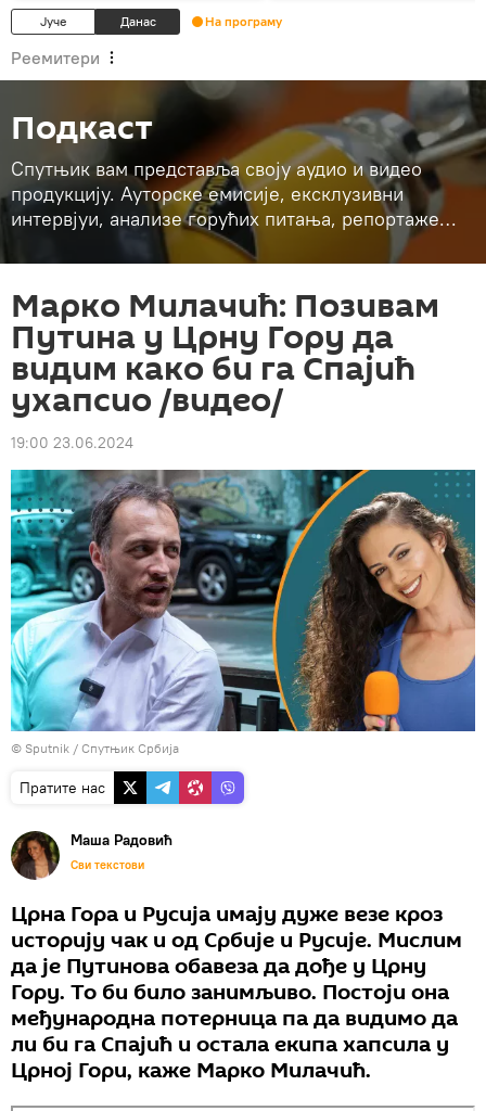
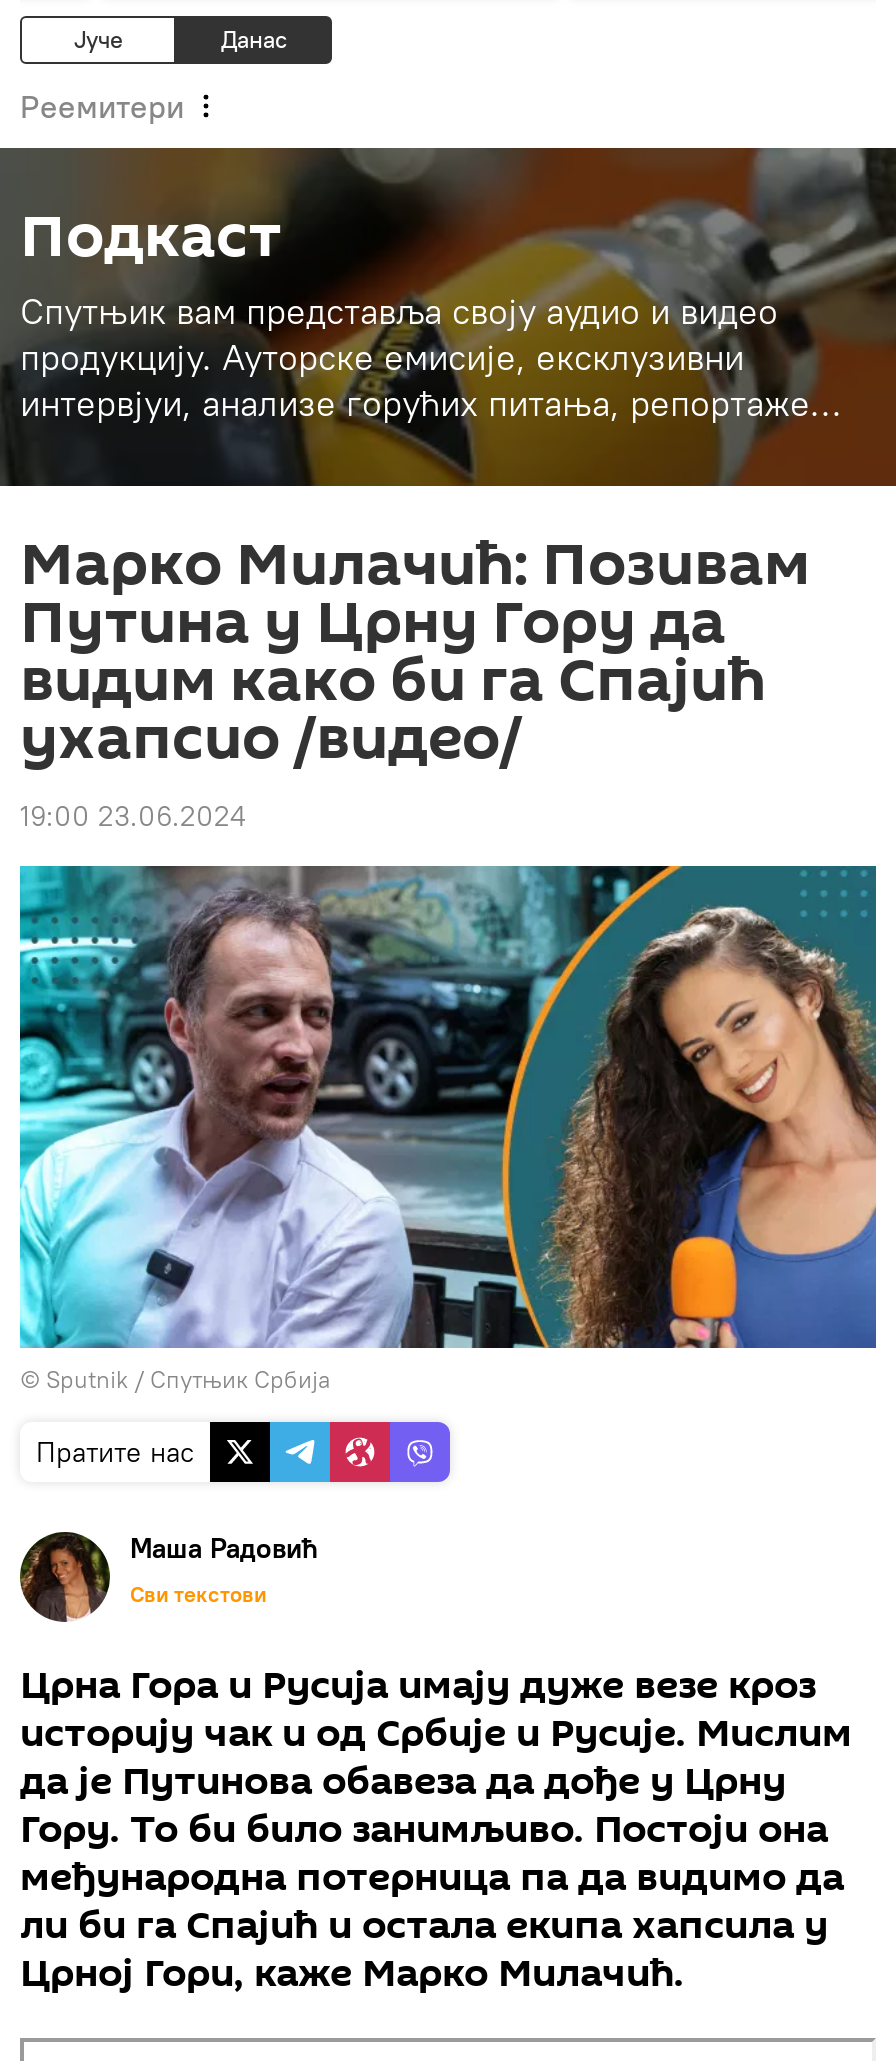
- На програму
